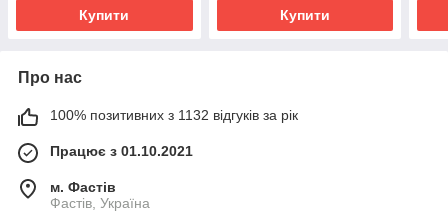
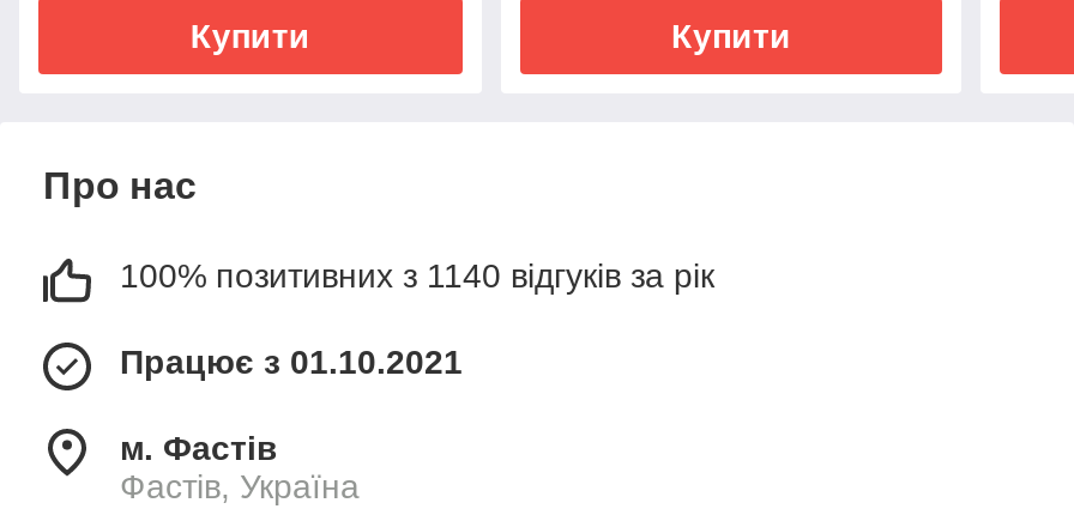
- 100% позитивних з 1132 відгуків за рік
+ 100% позитивних з 1140 відгуків за рік
